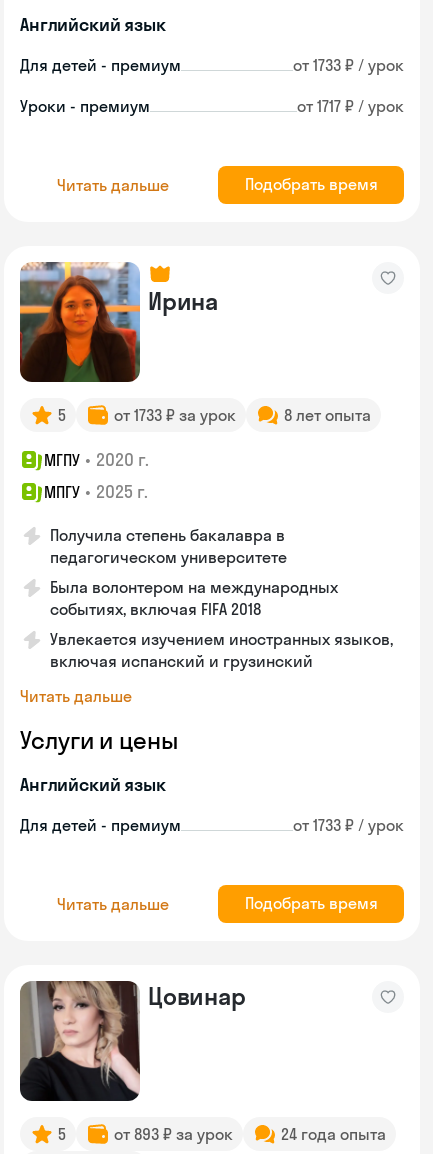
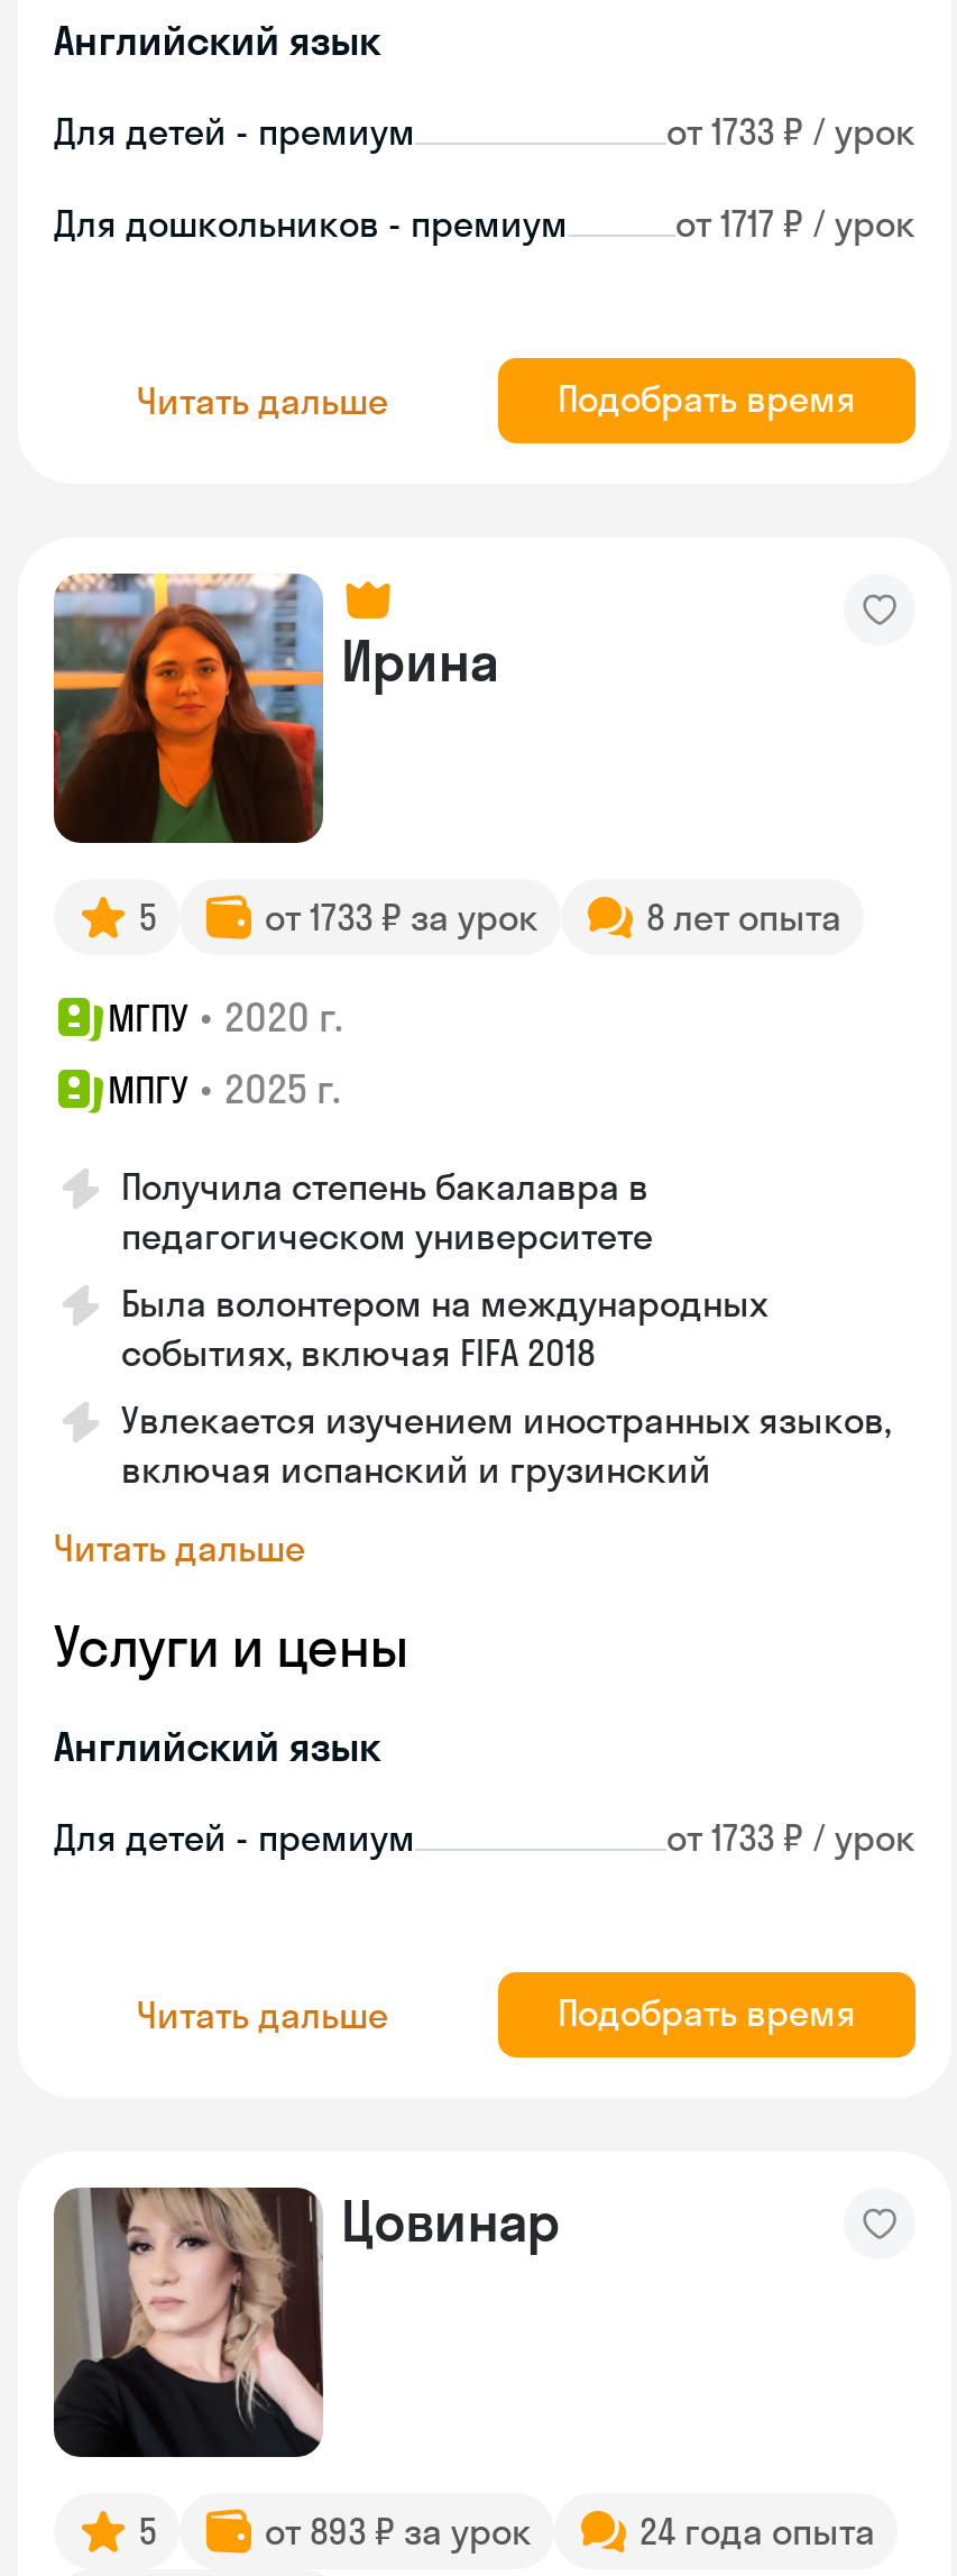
- Уроки - премиум
+ Для дошкольников - премиум
